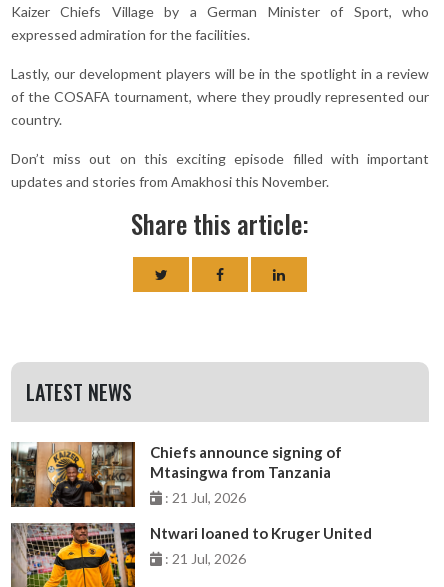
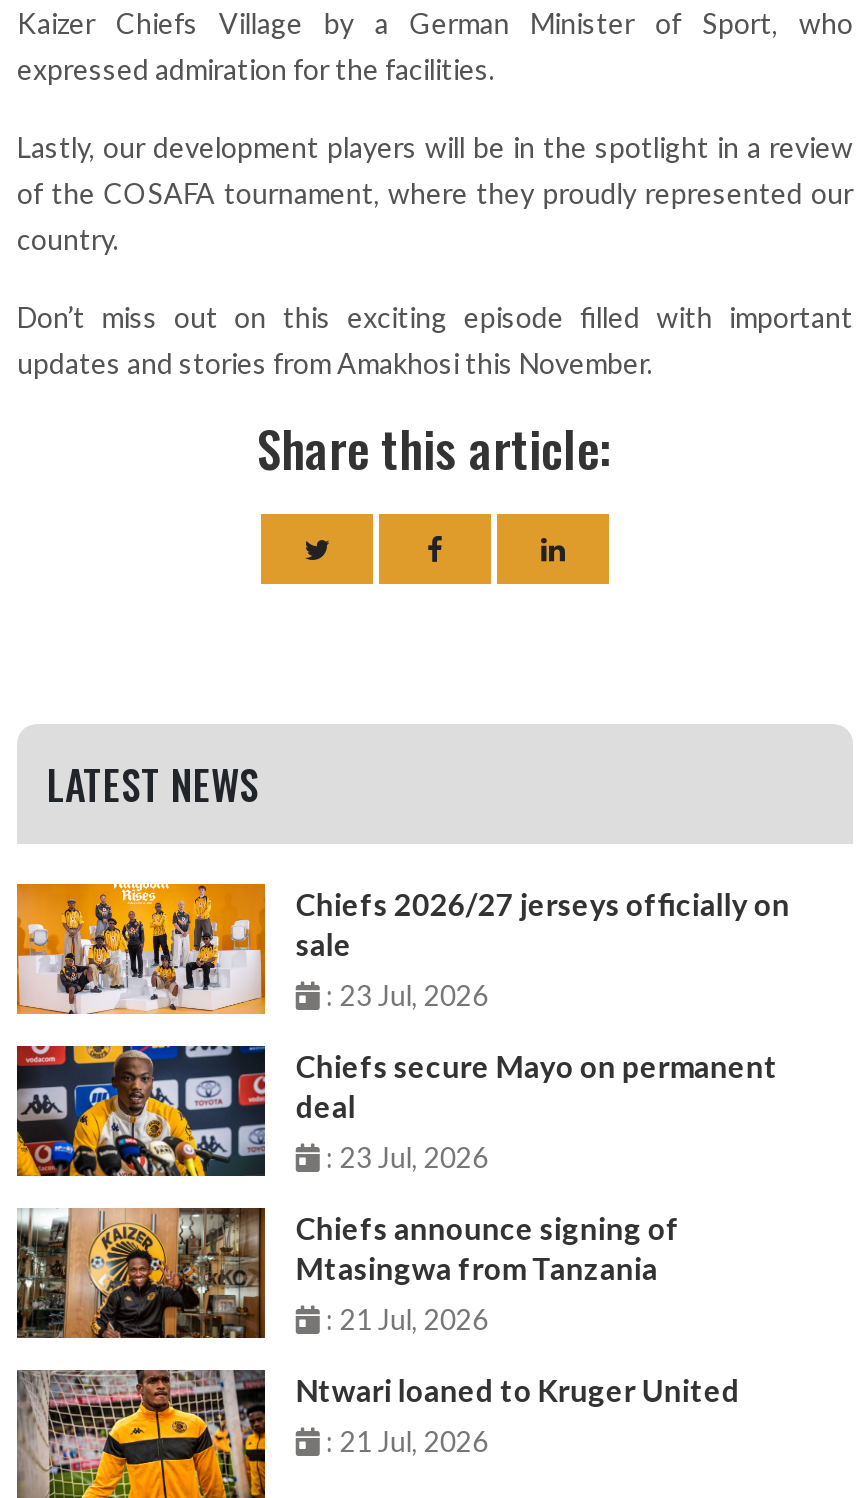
+ [image]
+ Chiefs 2026/27 jerseys officially on
+ sale
+ : 23 Jul, 2026
+ Chiefs secure Mayo on permanent
+ deal
+ : 23 Jul, 2026

+ [image]
